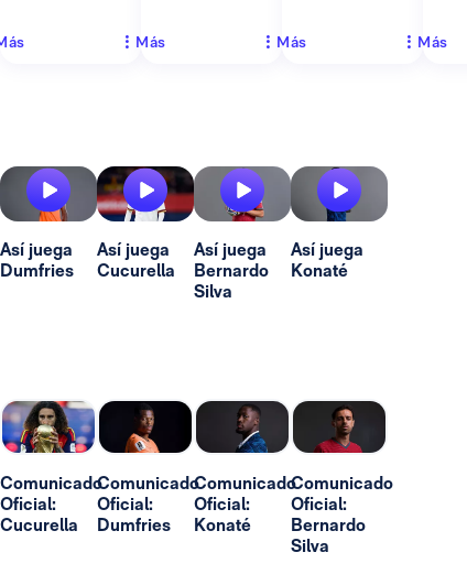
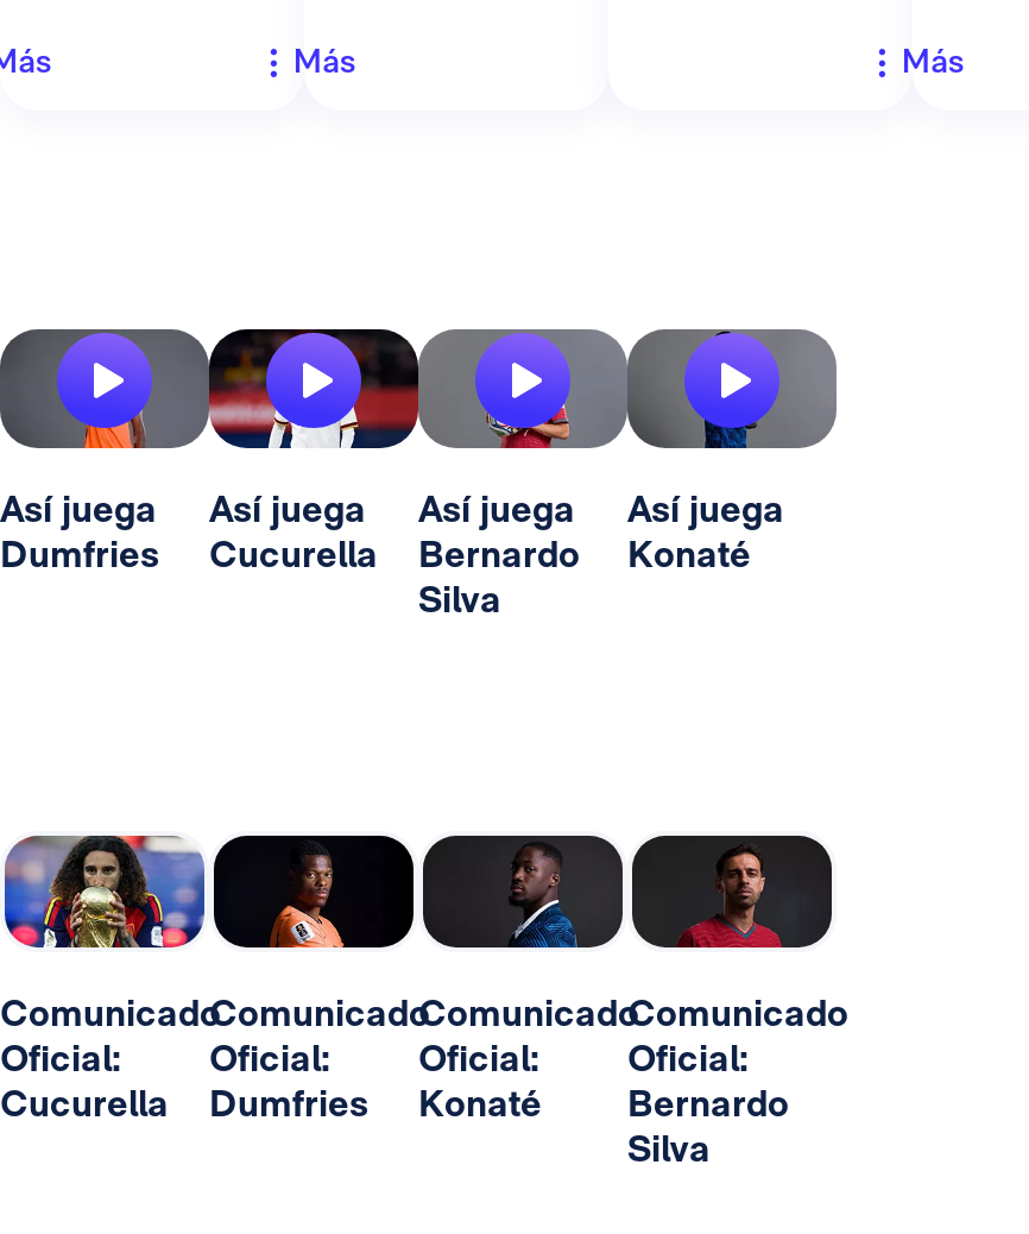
- Más
